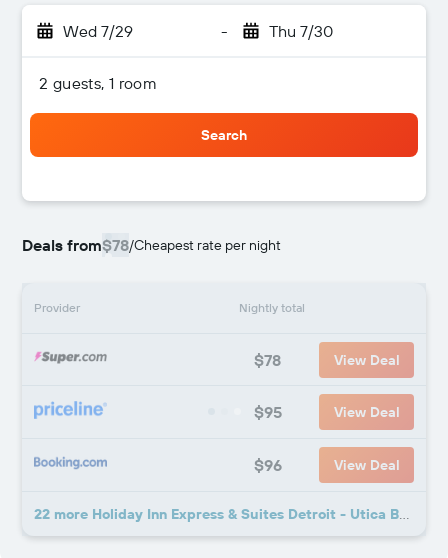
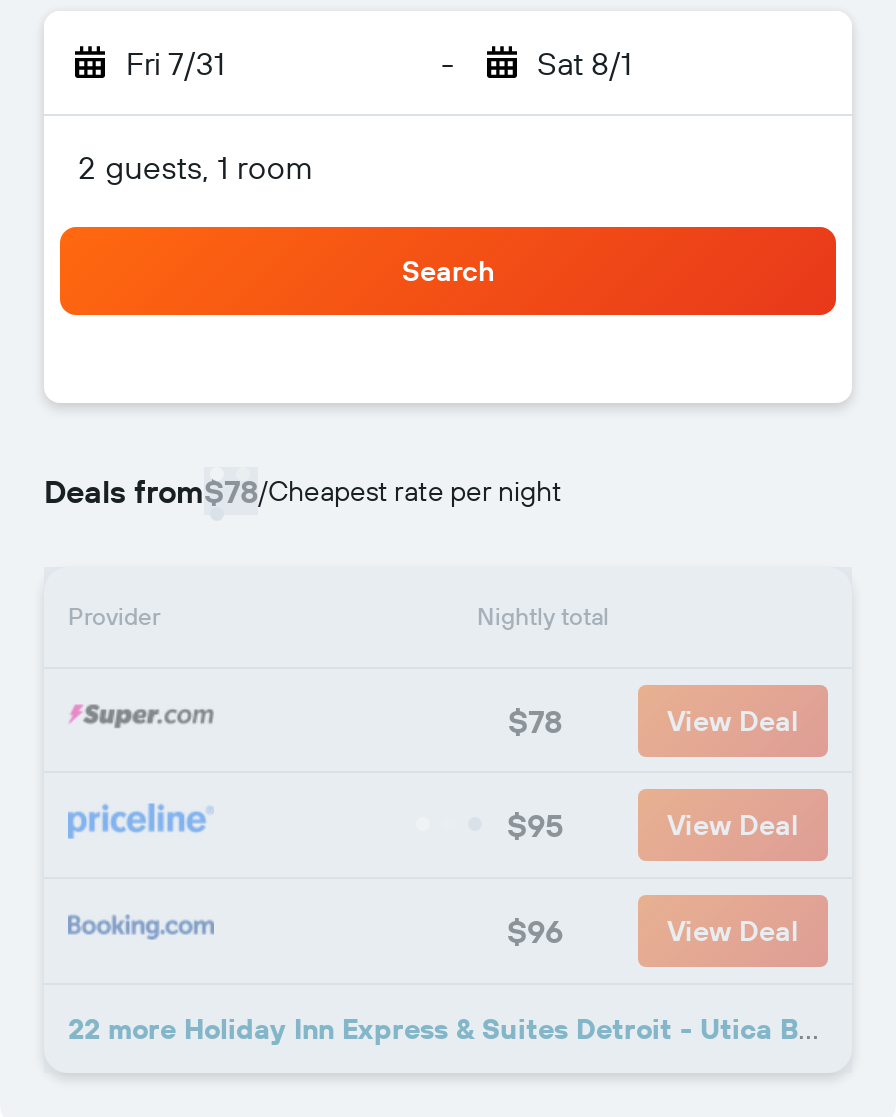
- Wed 7/29
+ Fri 7/31

- Thu 7/30
+ Sat 8/1
